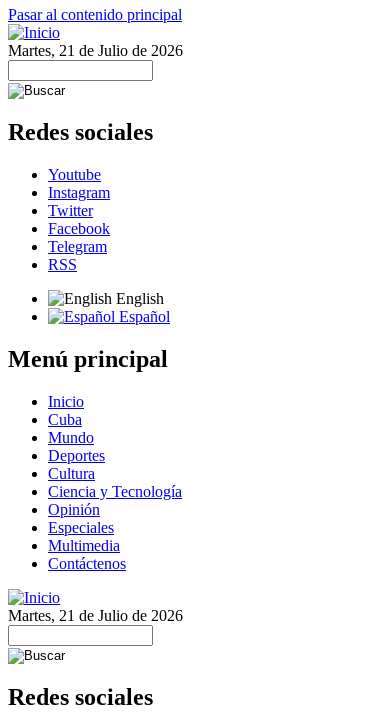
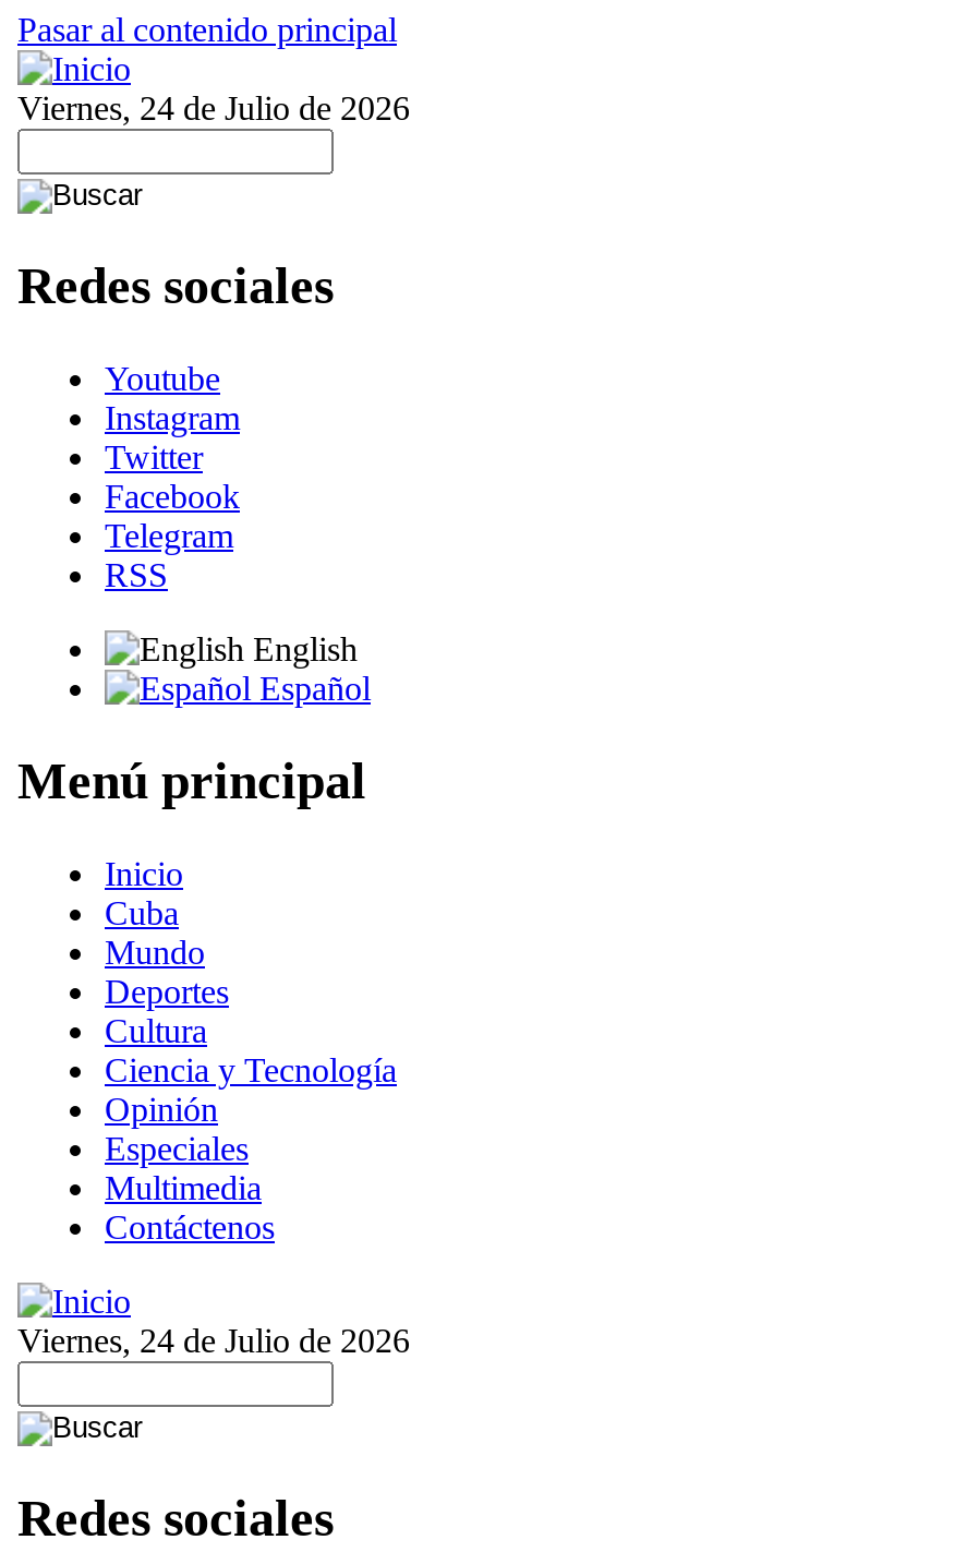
- Martes, 21 de Julio de 2026
+ Viernes, 24 de Julio de 2026

- Martes, 21 de Julio de 2026
+ Viernes, 24 de Julio de 2026
